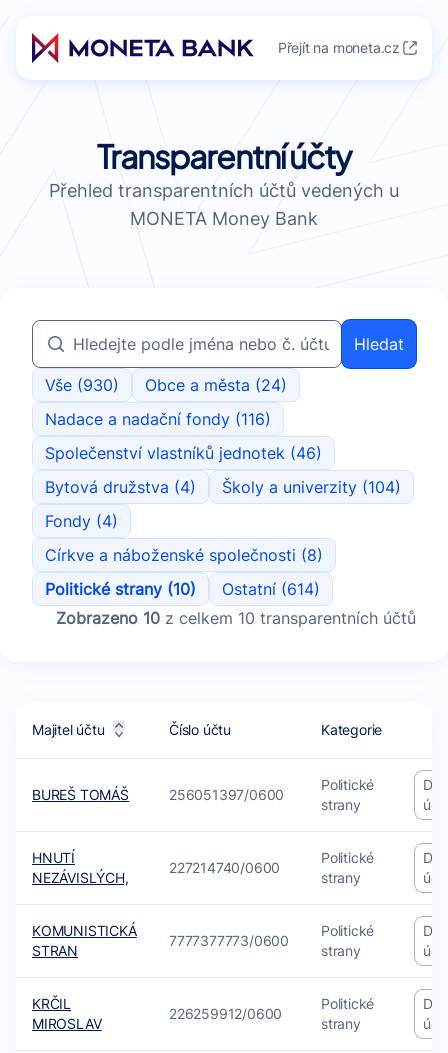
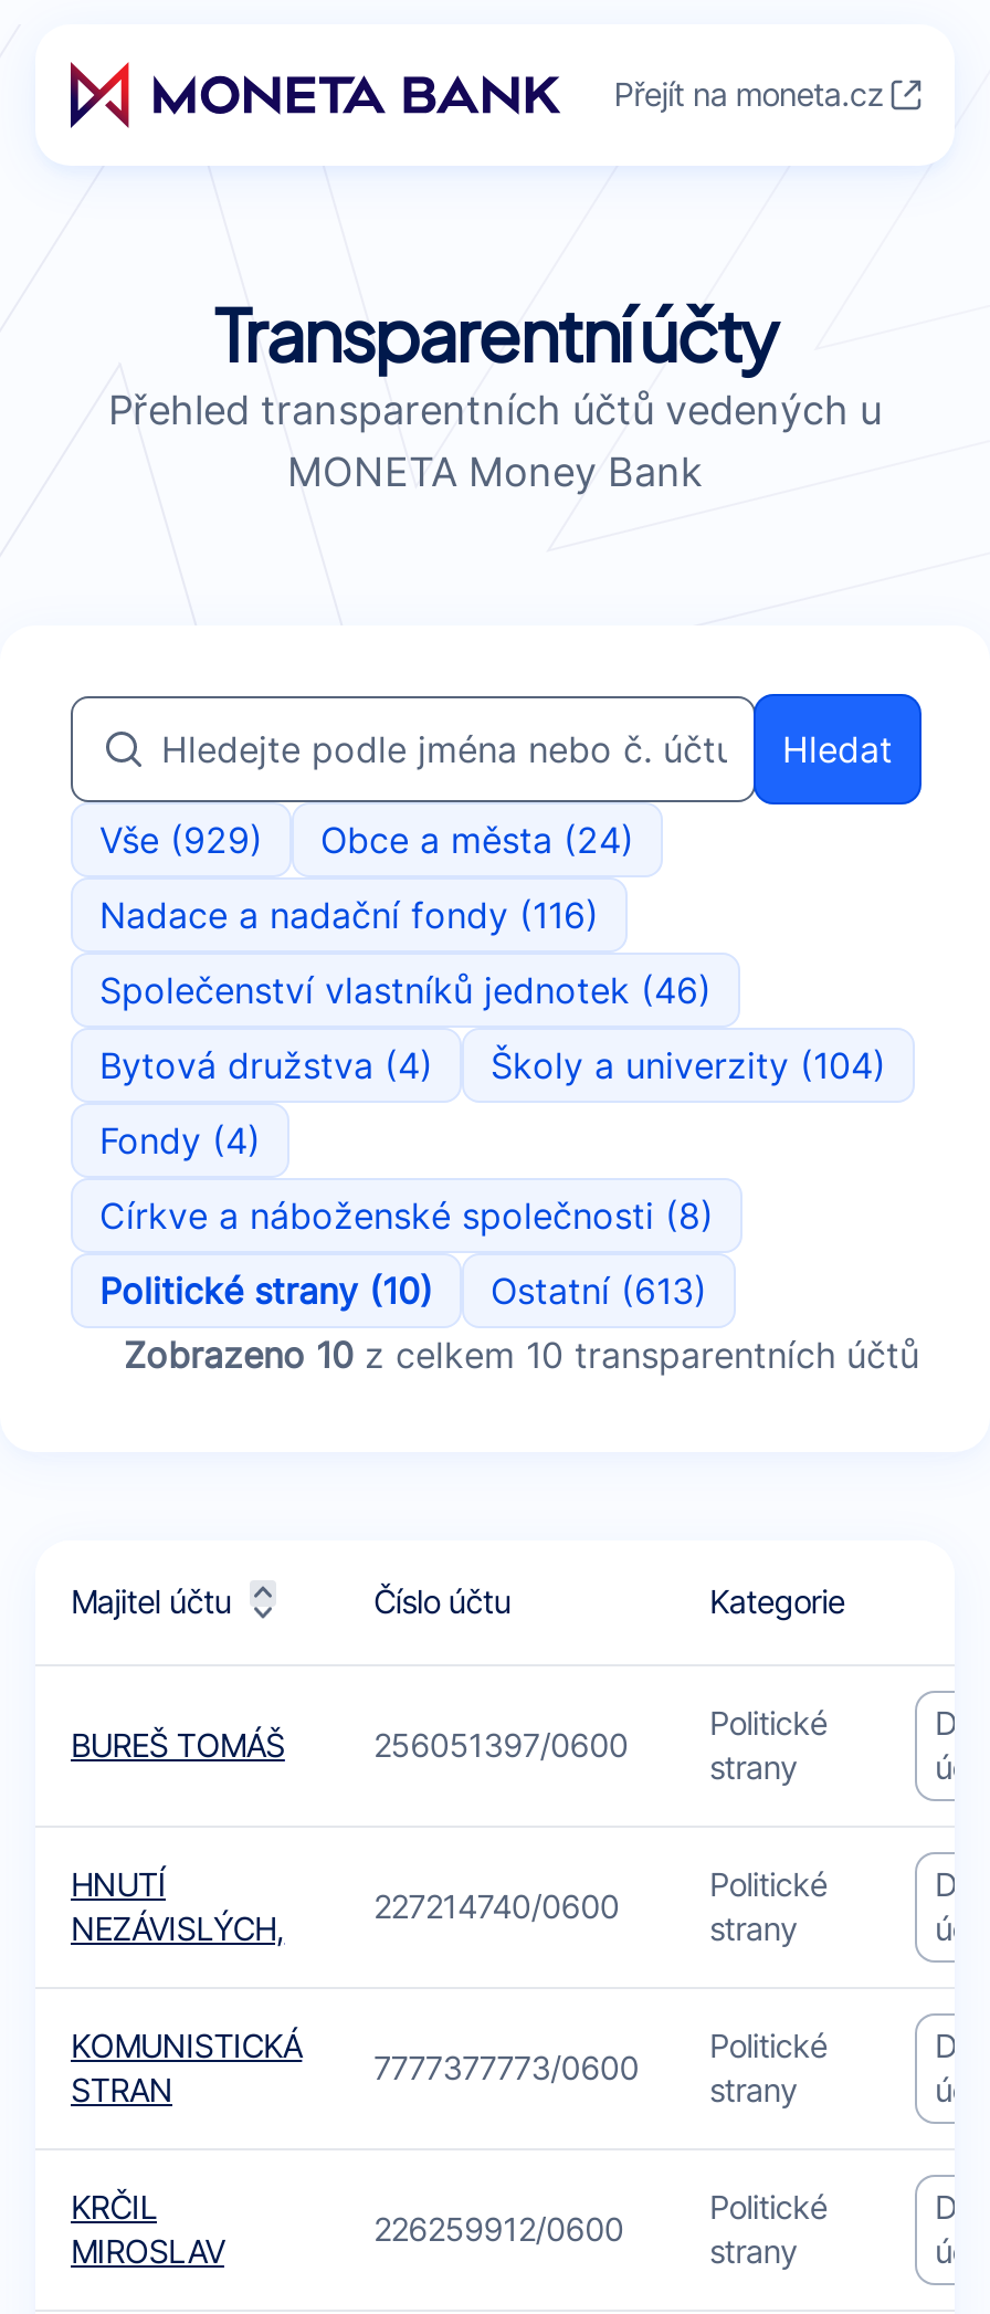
- Vše (930) Obce a města (24)
+ Vše (929) Obce a města (24)

- Politické strany (10) Ostatní (614)
+ Politické strany (10) Ostatní (613)
